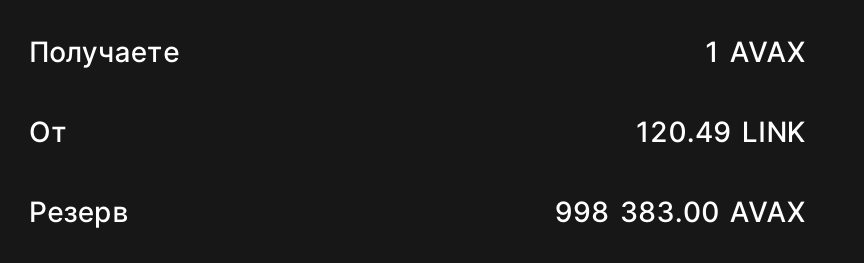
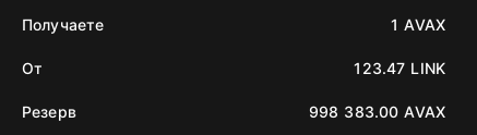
- 120.49 LINK
+ 123.47 LINK
